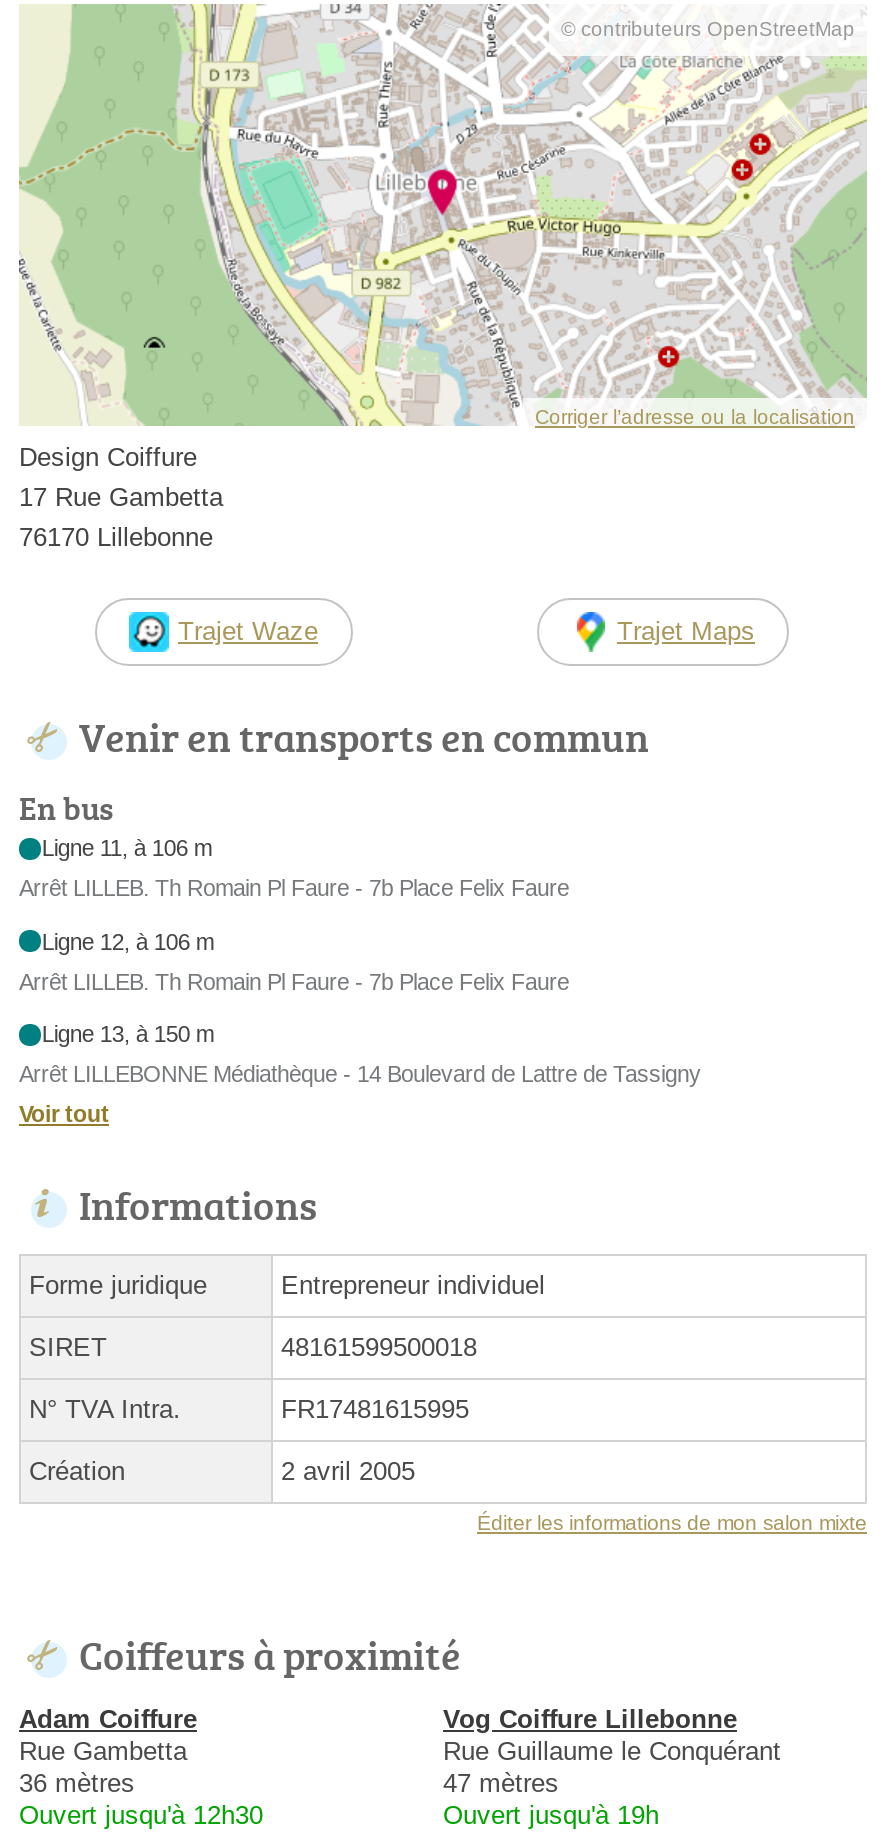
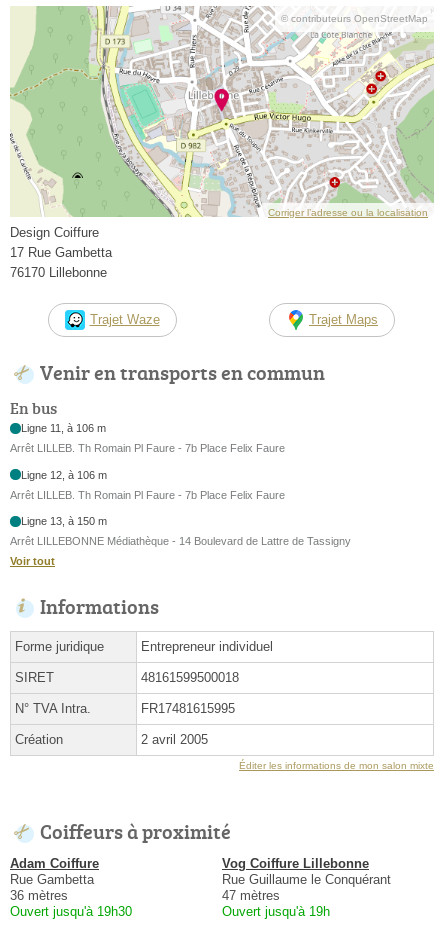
- Ouvert jusqu'à 12h30
+ Ouvert jusqu'à 19h30
